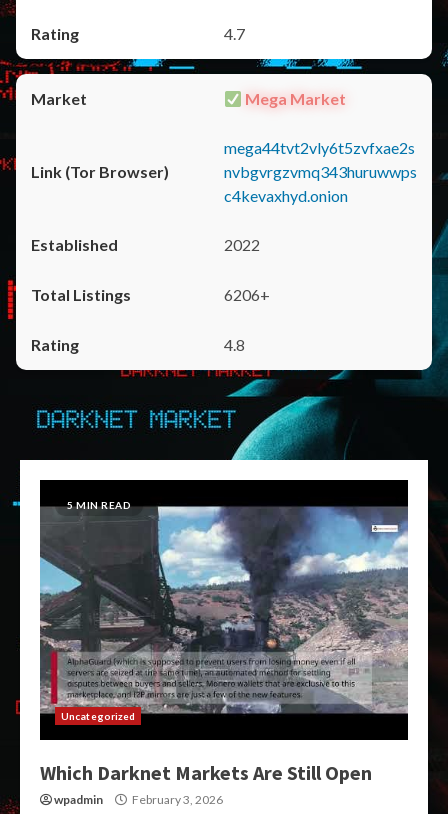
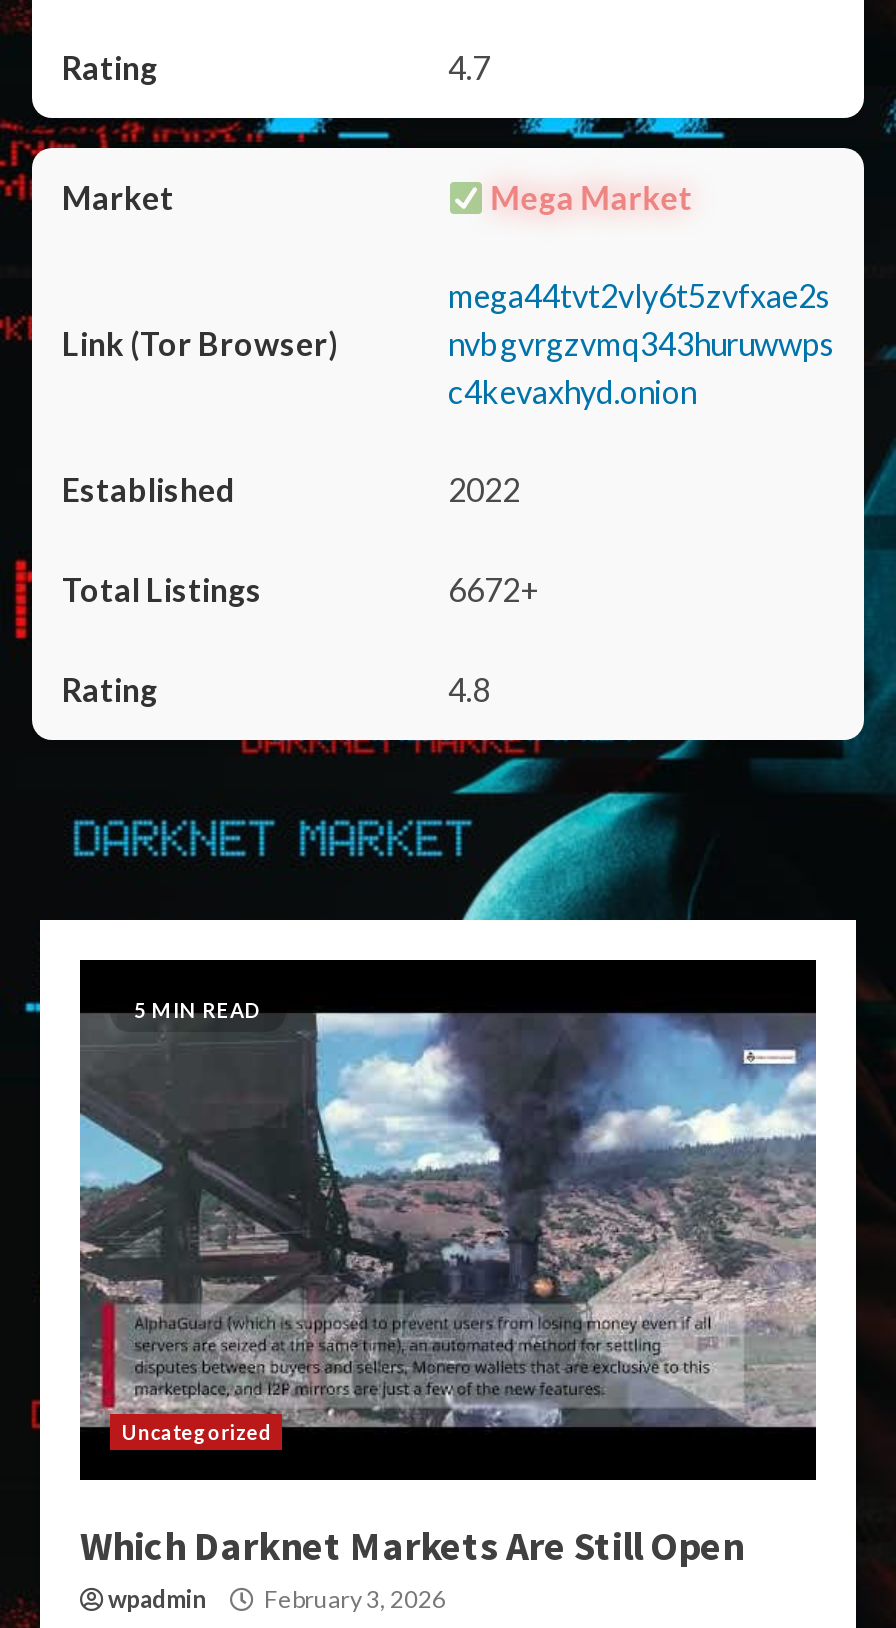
- 6206+
+ 6672+
